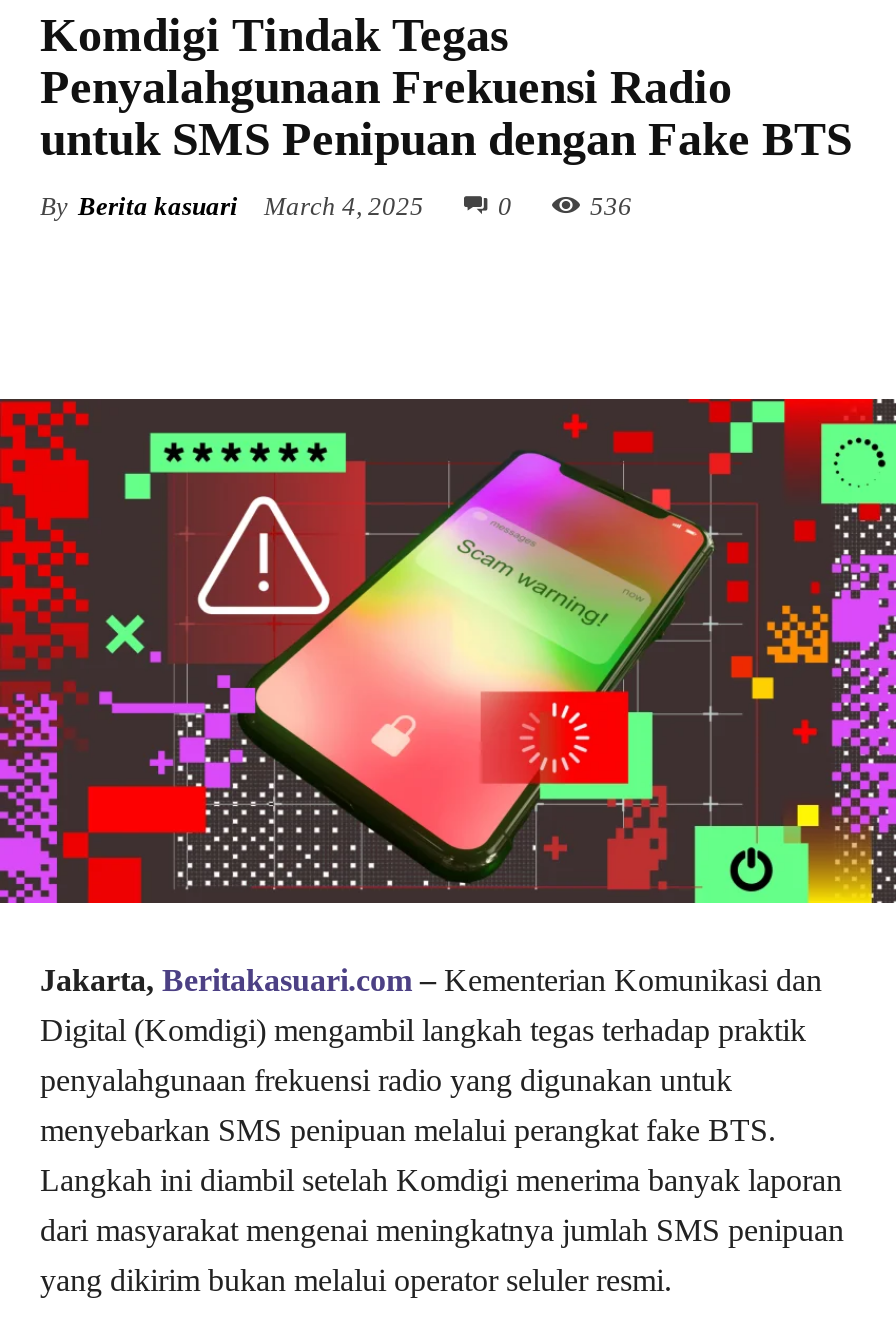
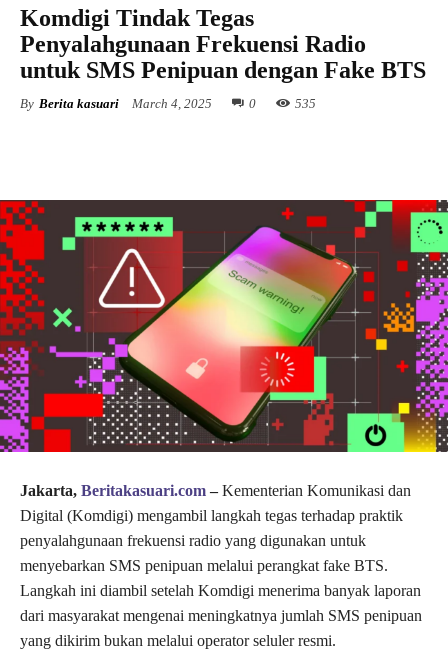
- 536
+ 535
